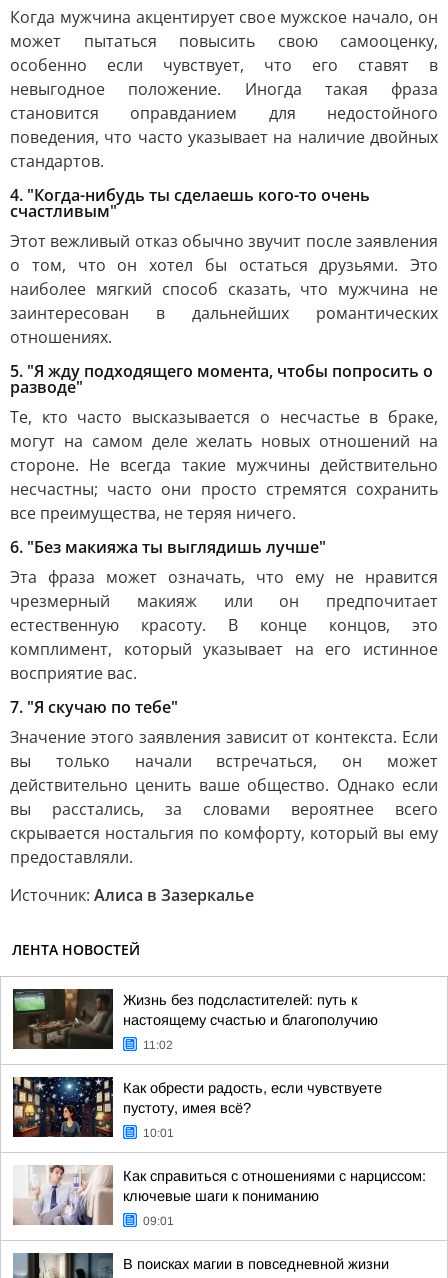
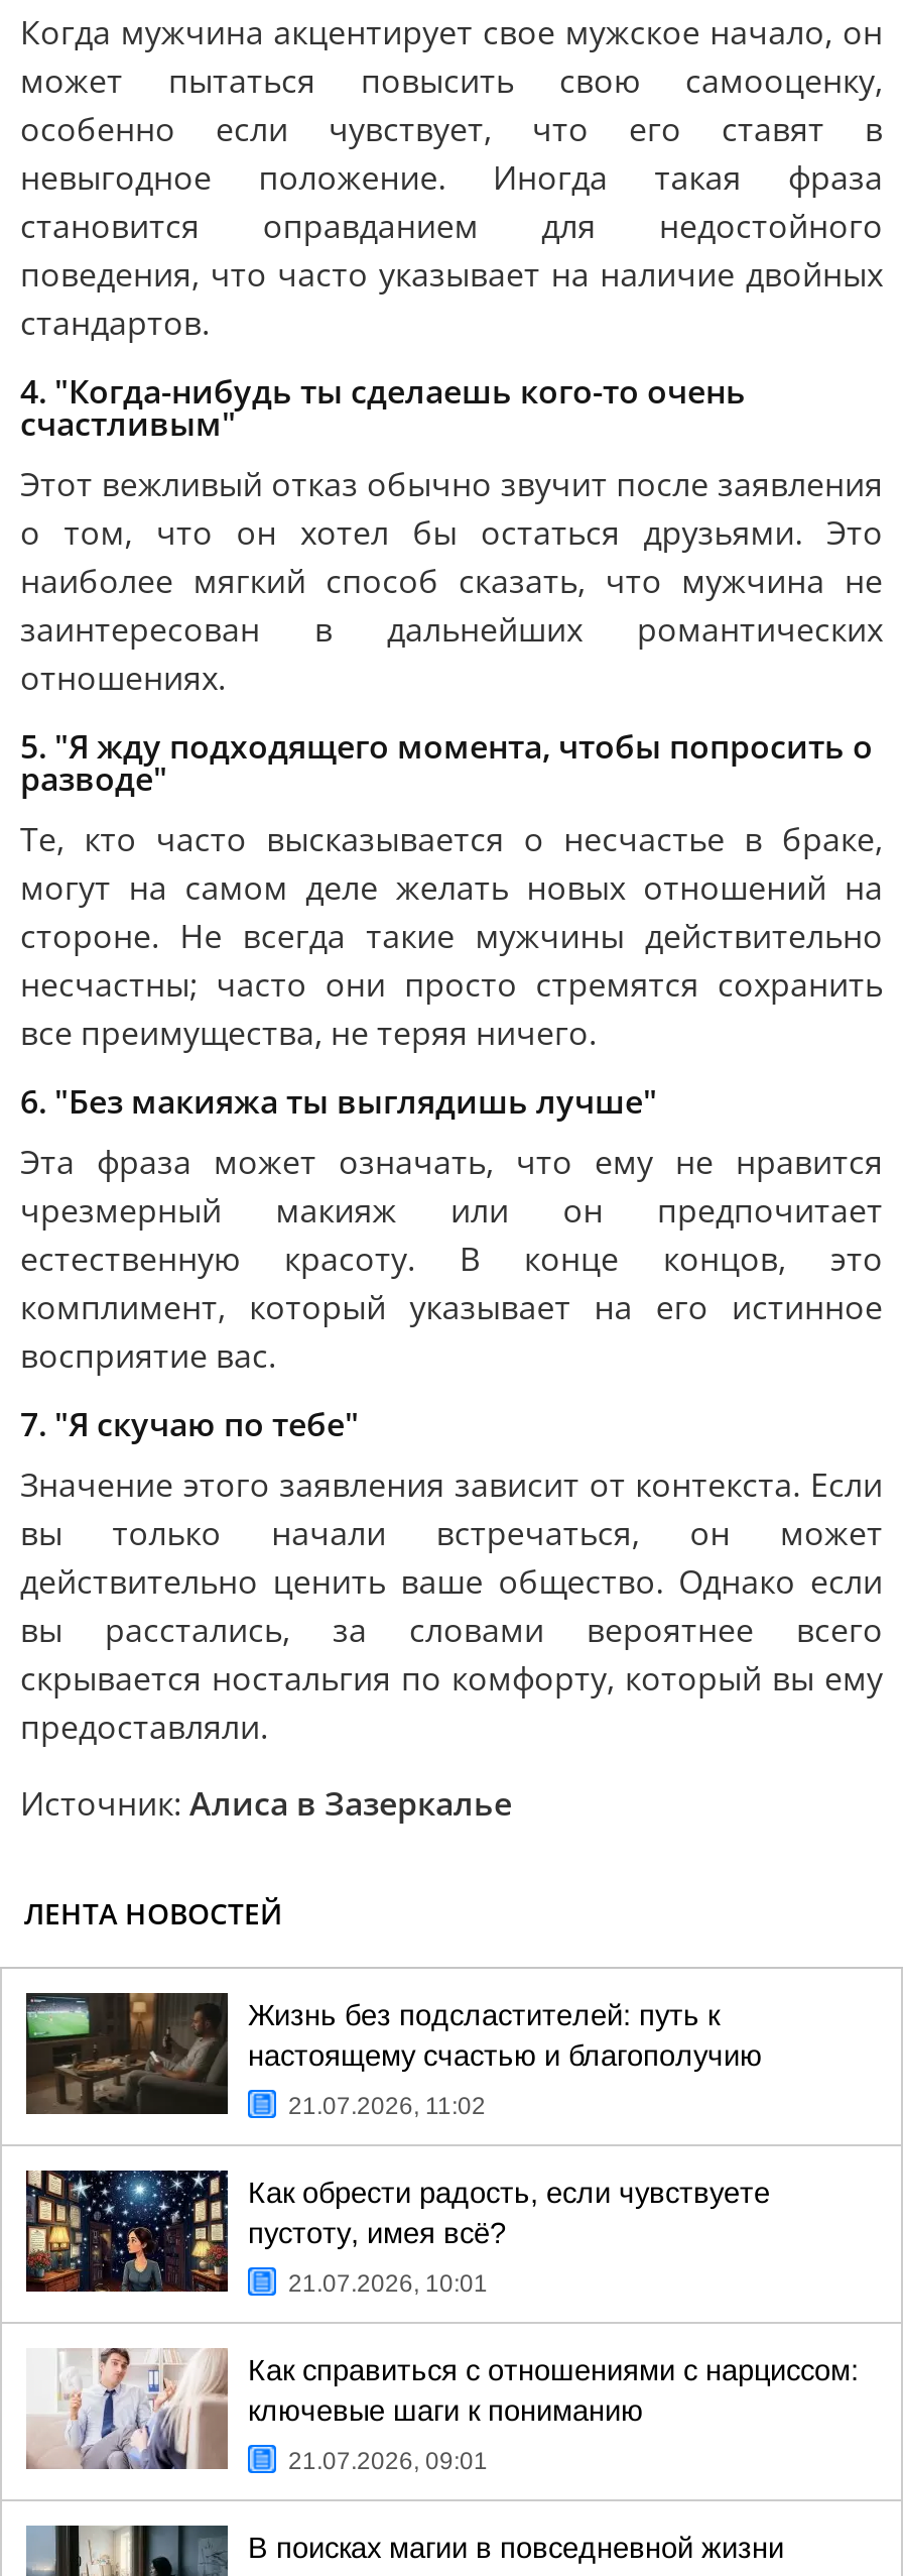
- 11:02
+ 21.07.2026, 11:02

- 10:01
+ 21.07.2026, 10:01

- 09:01
+ 21.07.2026, 09:01
